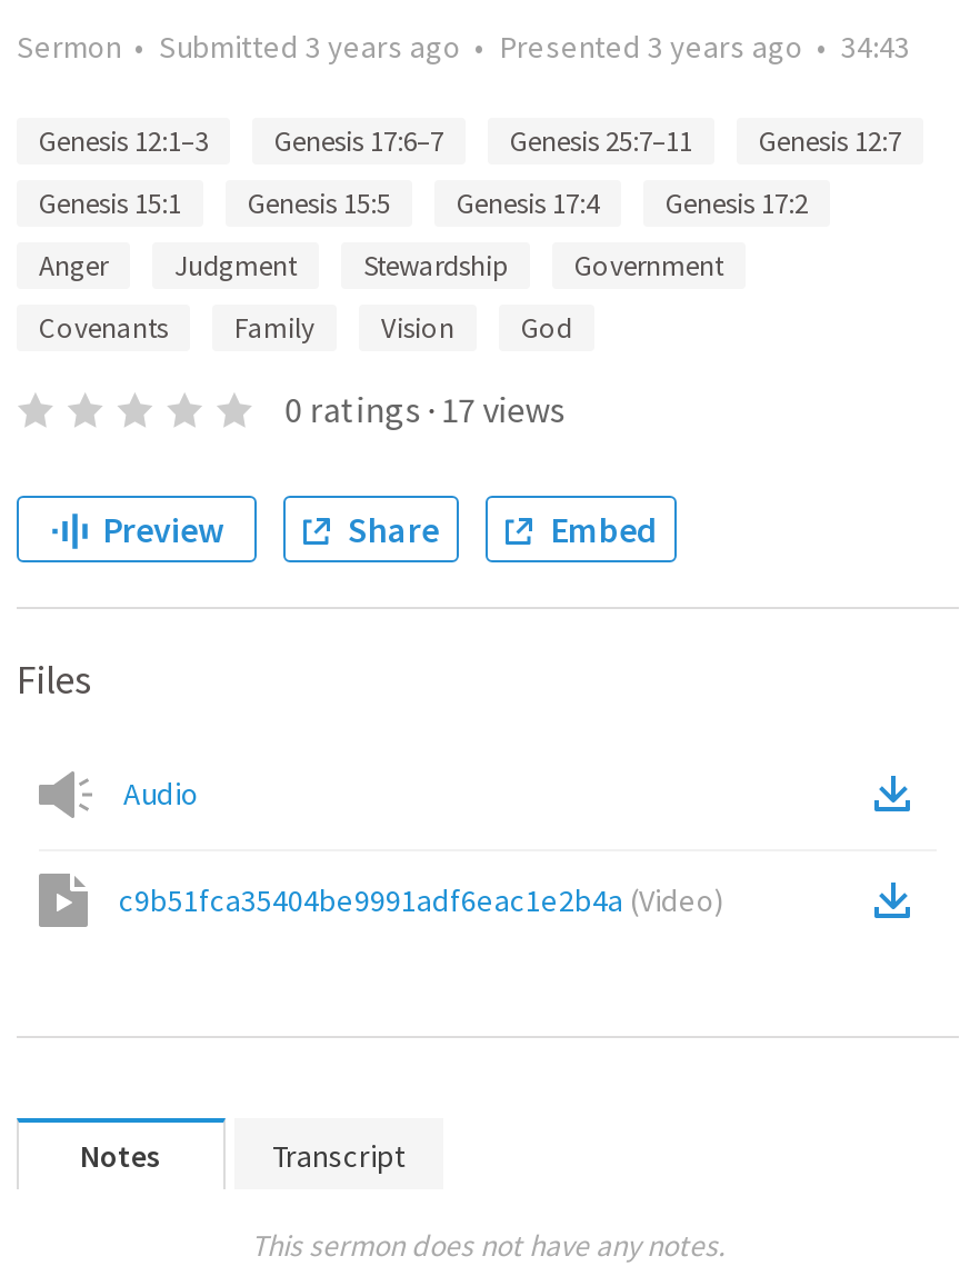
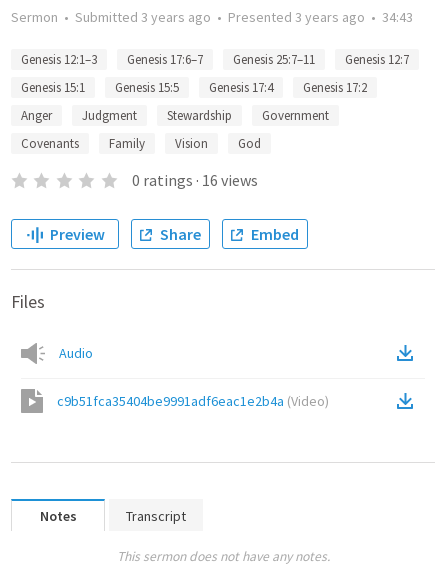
- 0 ratings · 17 views
+ 0 ratings · 16 views
